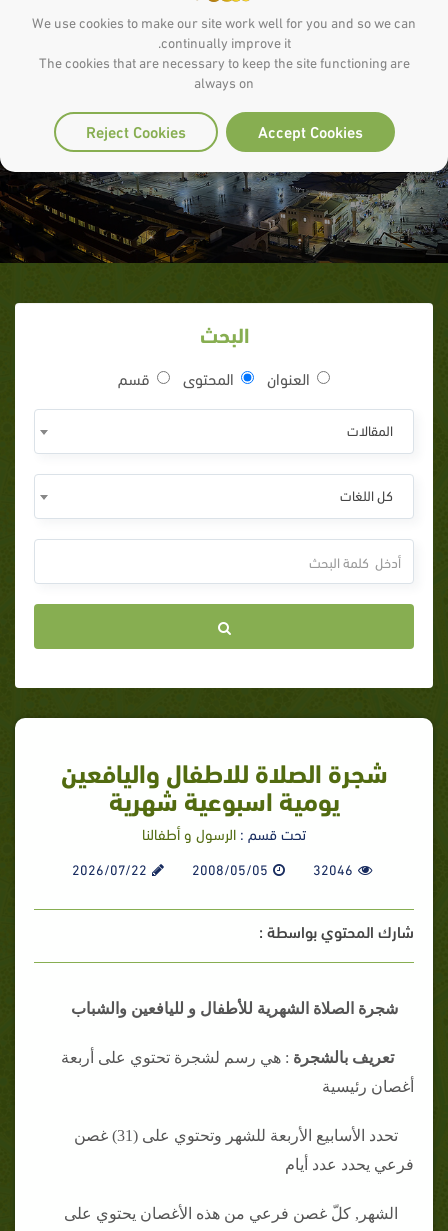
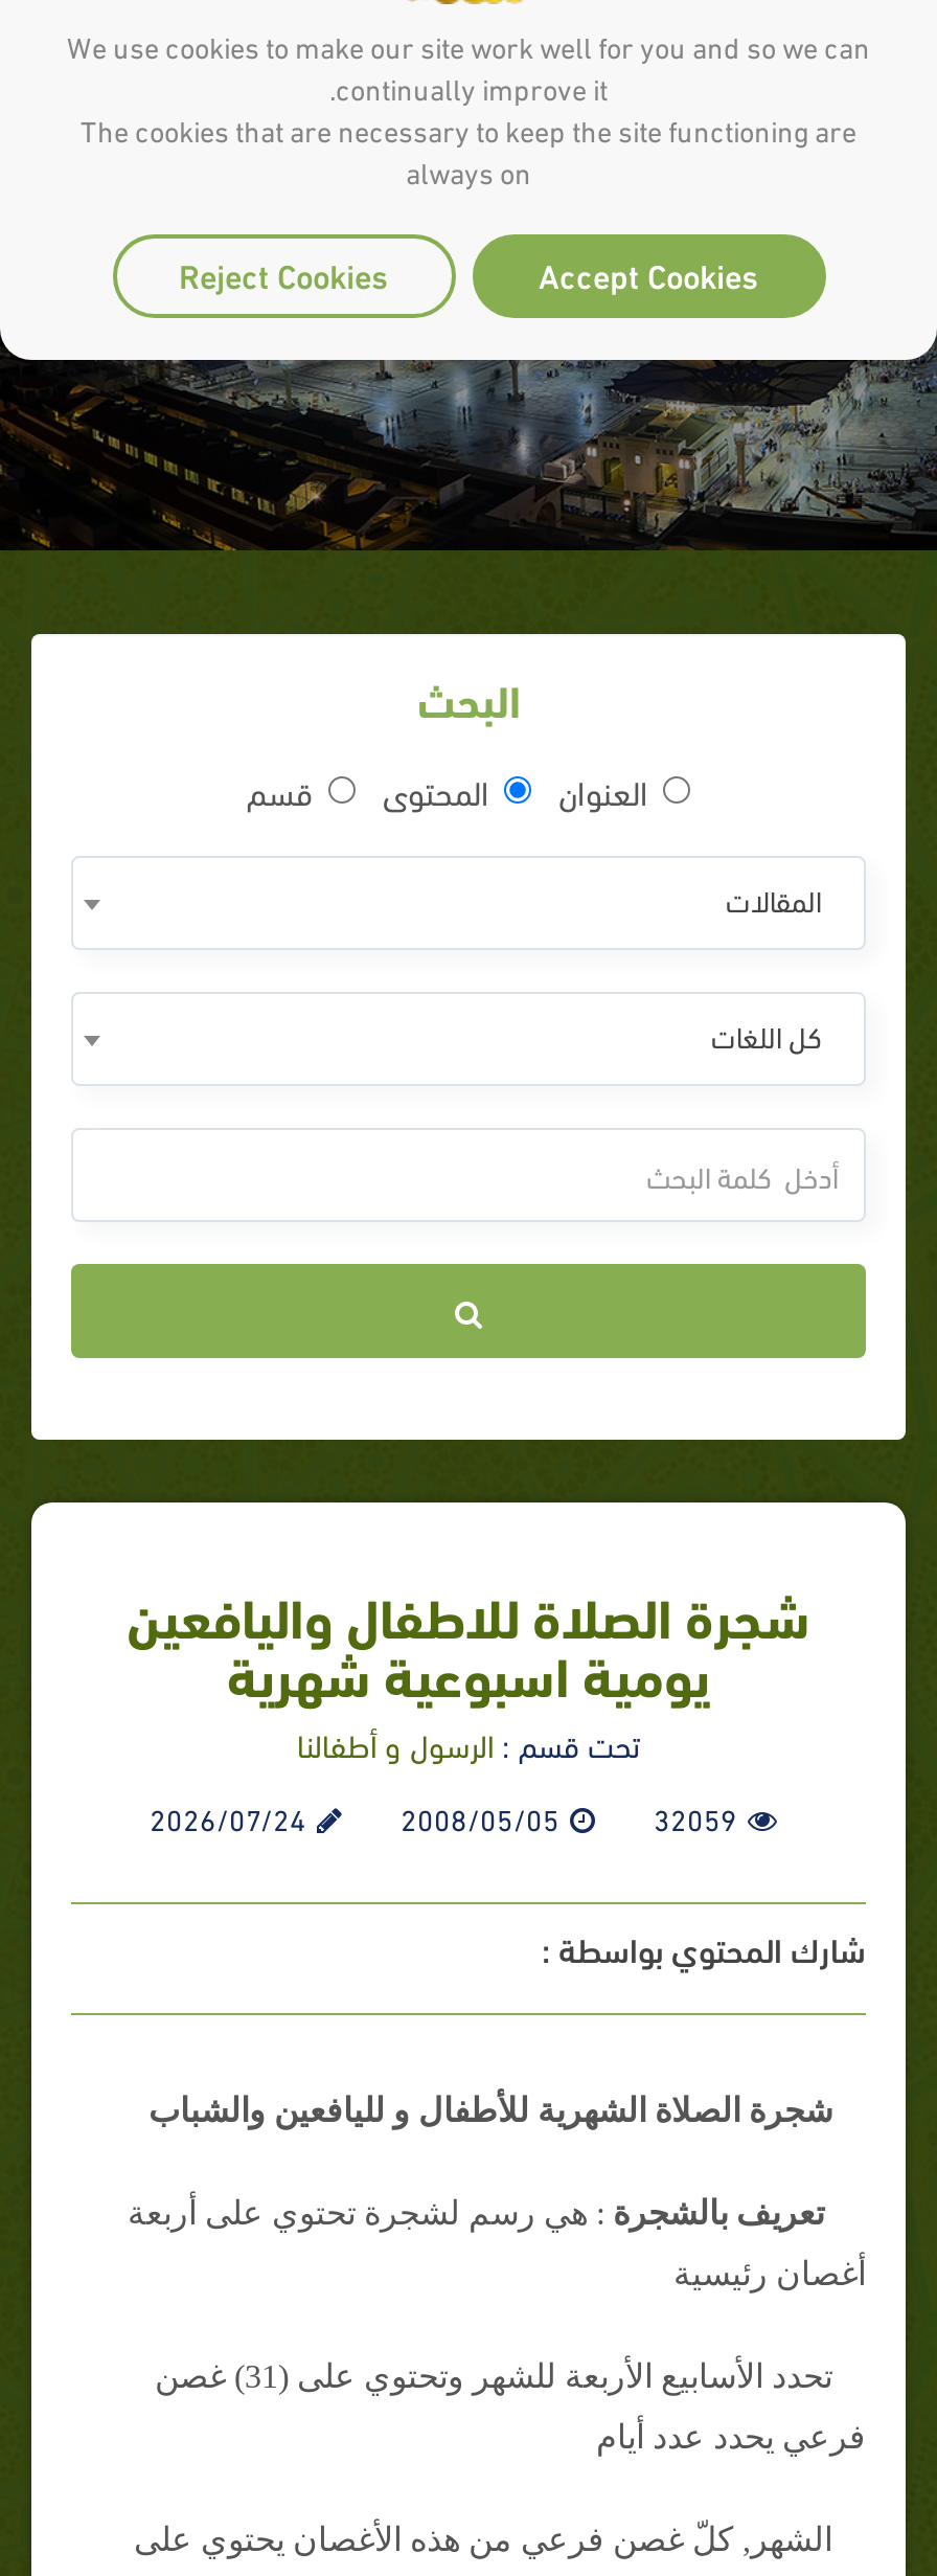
- 2026/07/22
+ 2026/07/24

- 32046
+ 32059
